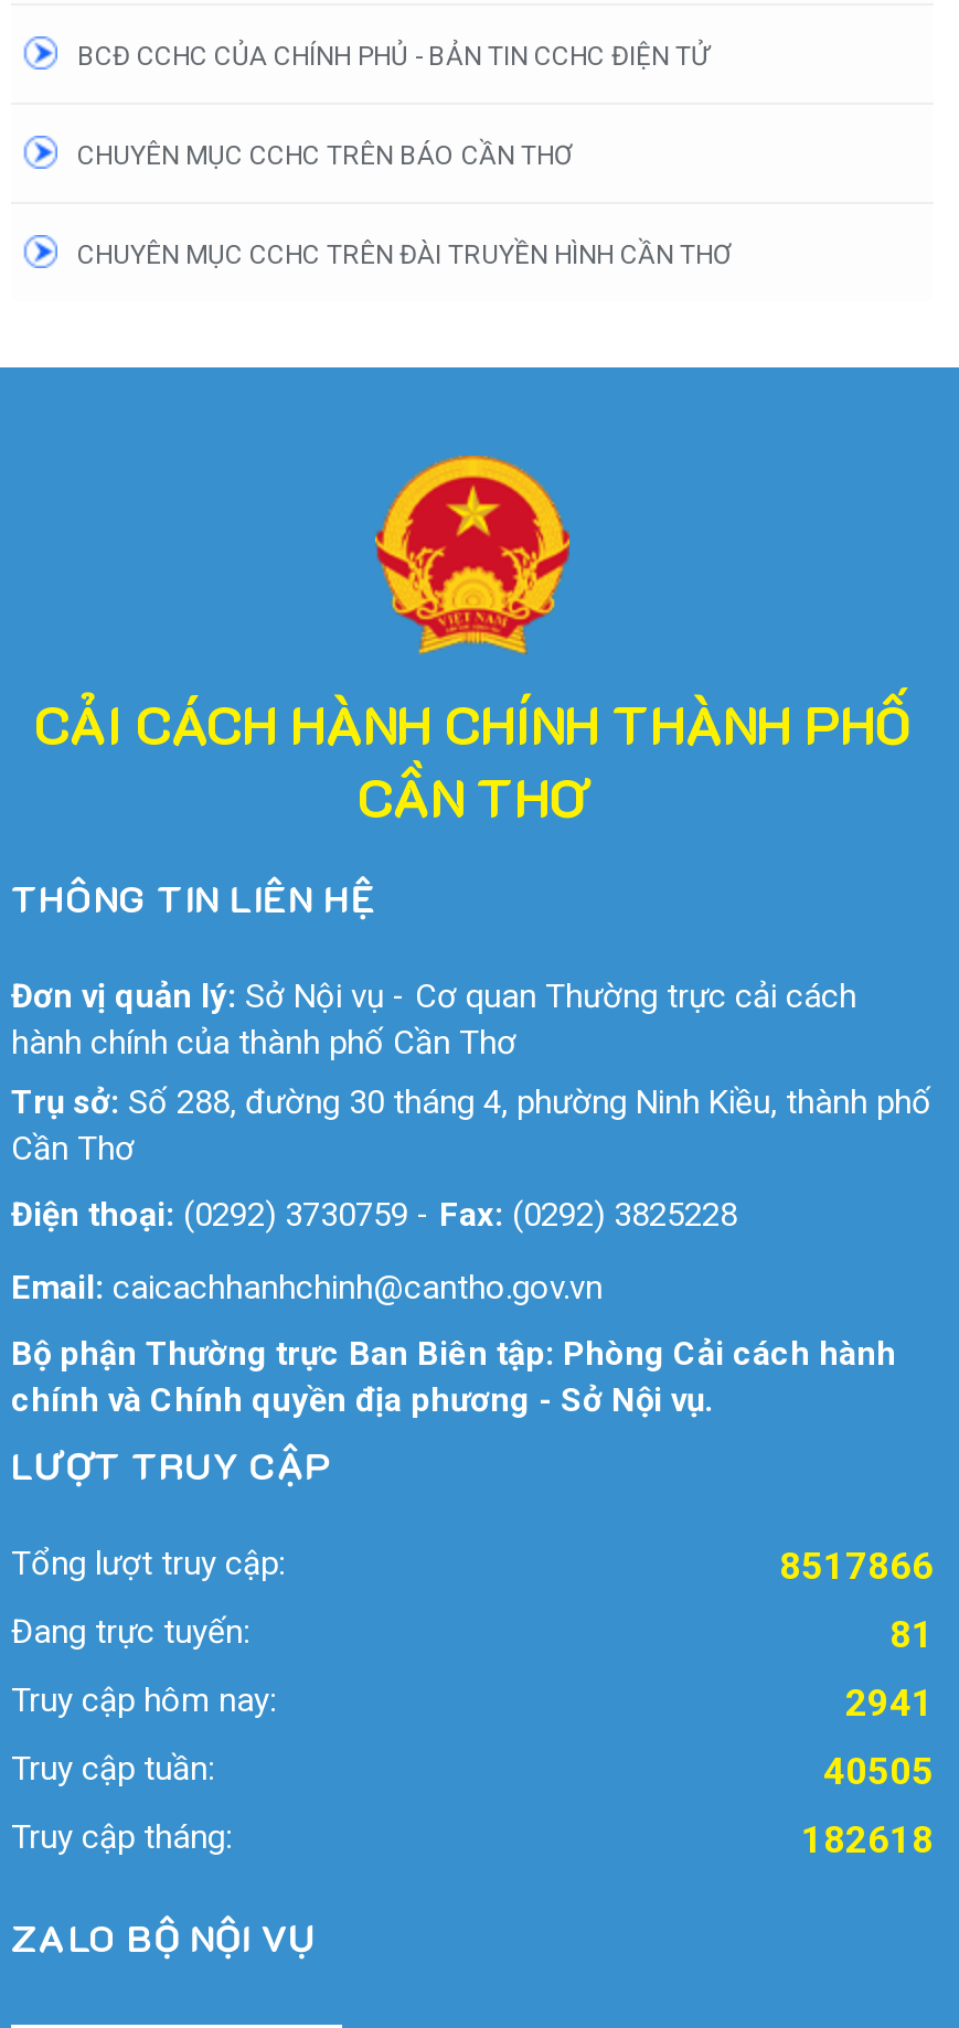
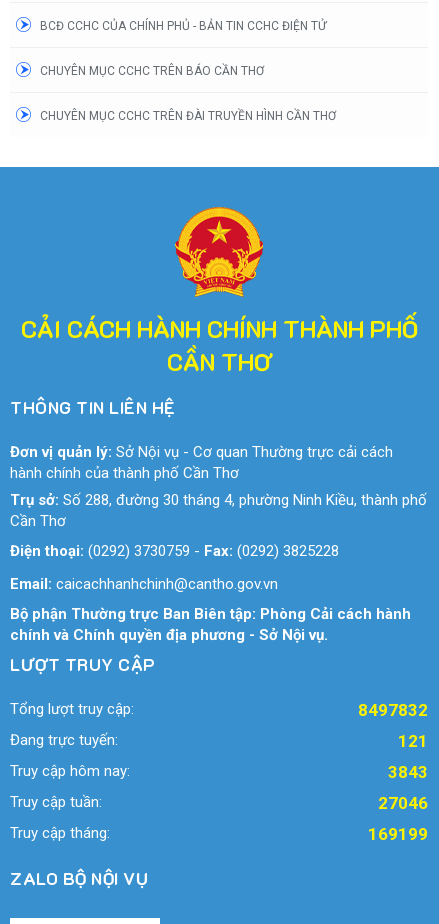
- 8517866
+ 8497832

- 81
+ 121

- 2941
+ 3843

- 40505
+ 27046

- 182618
+ 169199
